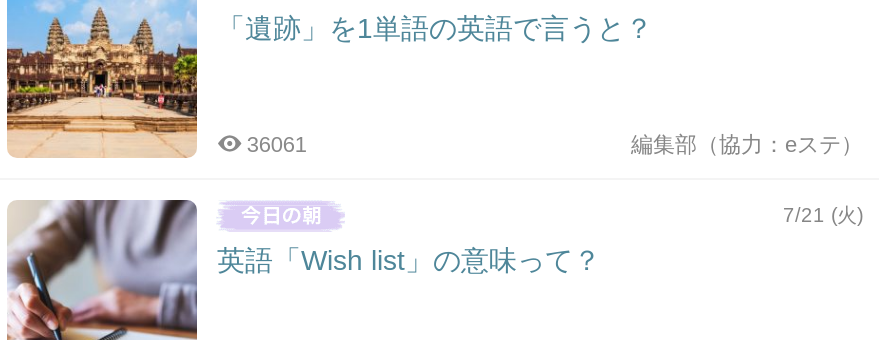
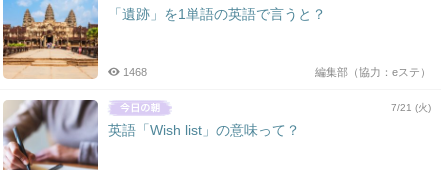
- 36061
+ 1468
